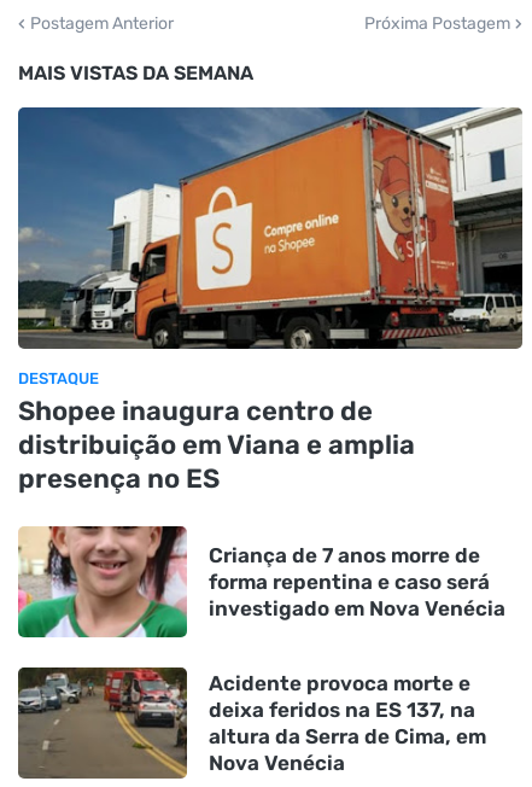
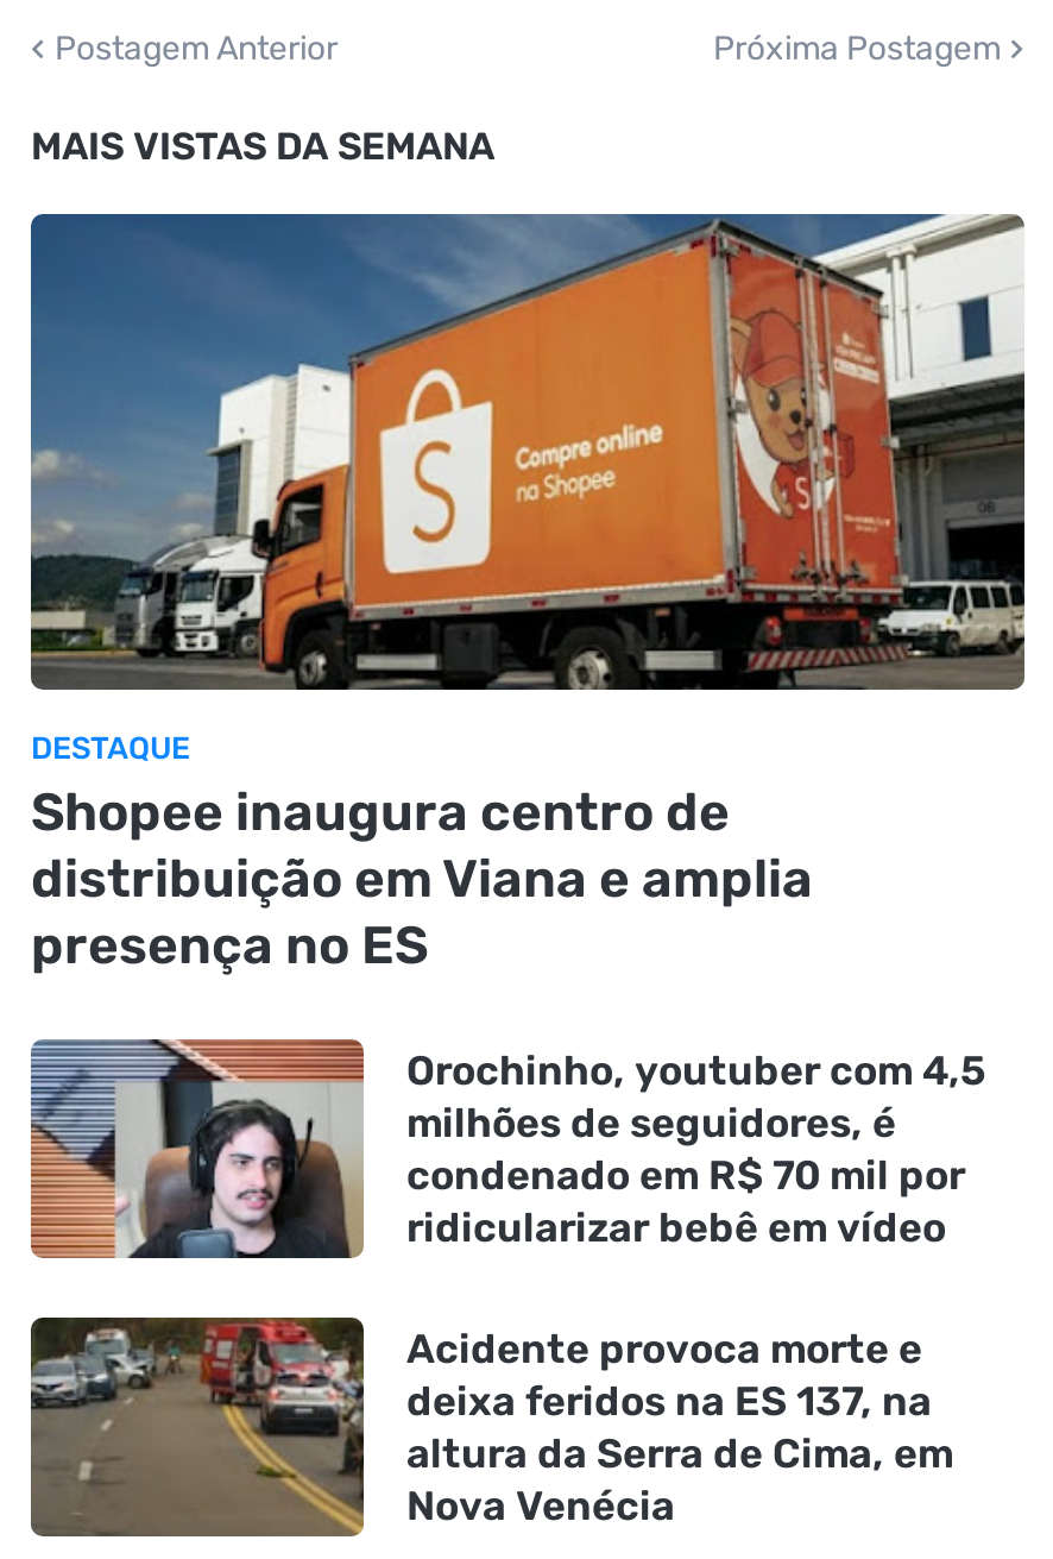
- [image]
- Criança de 7 anos morre de
- forma repentina e caso será
- investigado em Nova Venécia
+ [image]
+ Orochinho, youtuber com 4,5
+ milhões de seguidores, é
+ condenado em R$ 70 mil por
+ ridicularizar bebê em vídeo
